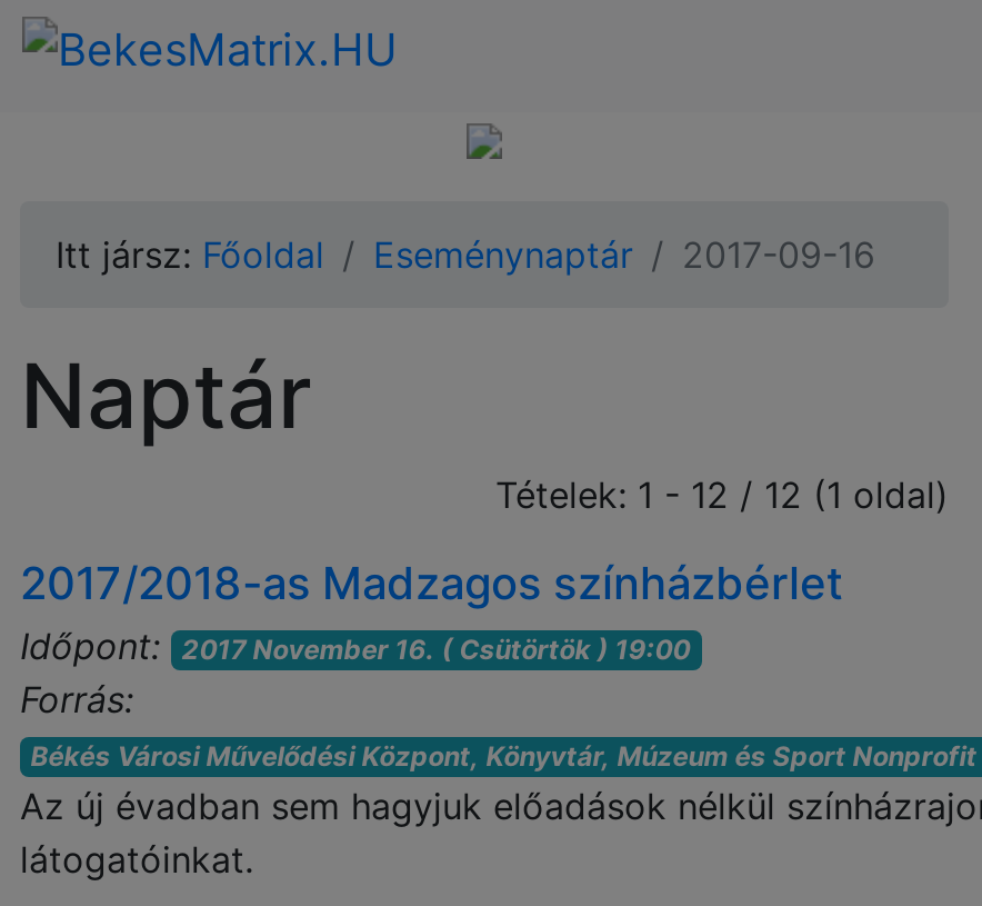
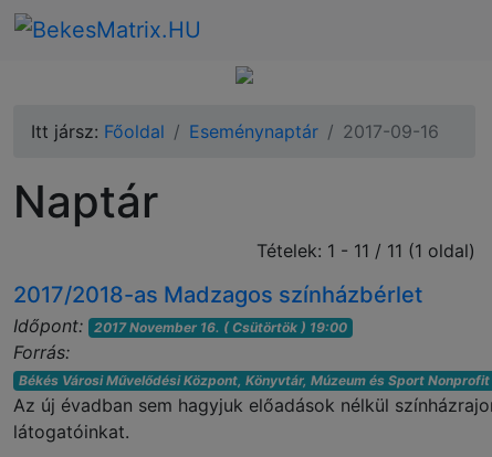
- Tételek: 1 - 12 / 12 (1 oldal)
+ Tételek: 1 - 11 / 11 (1 oldal)
